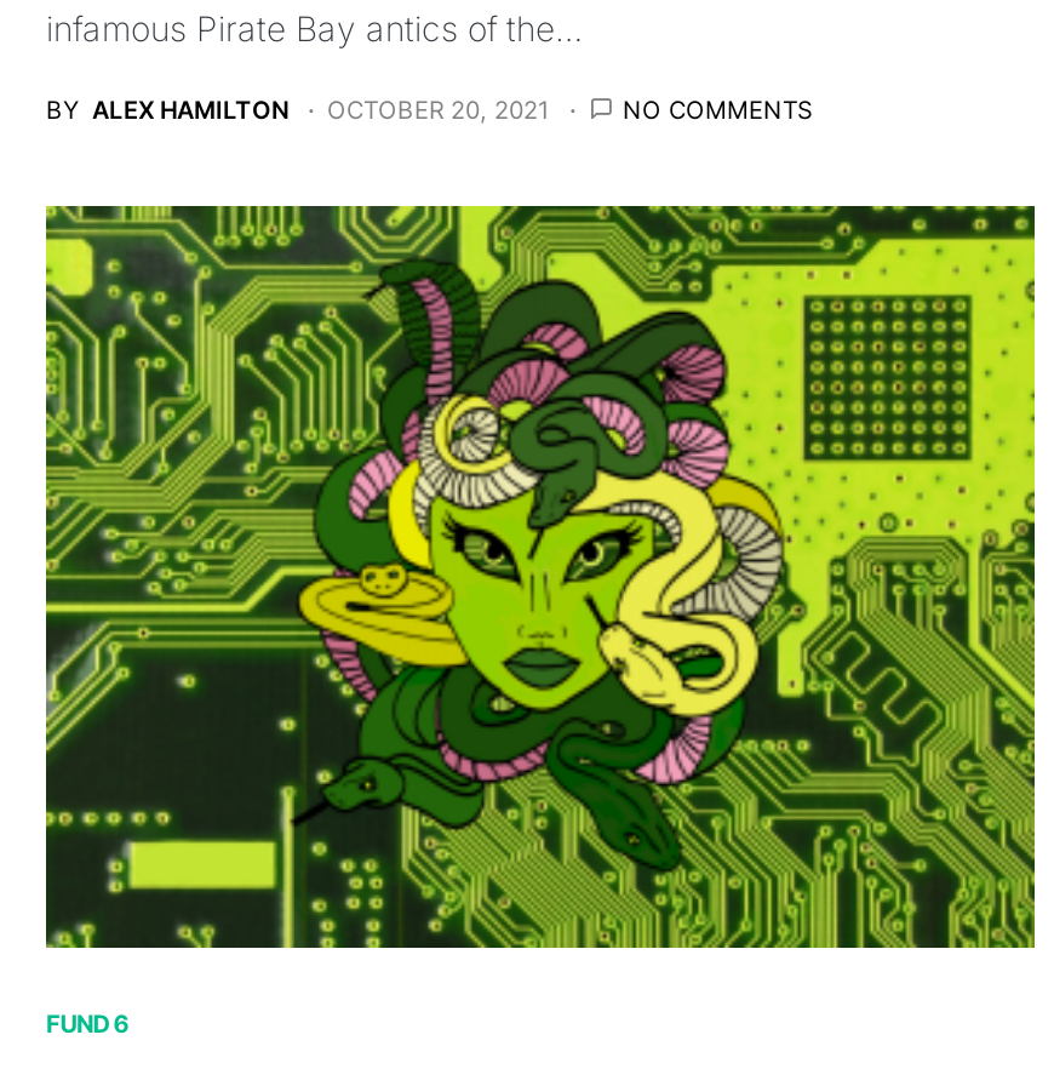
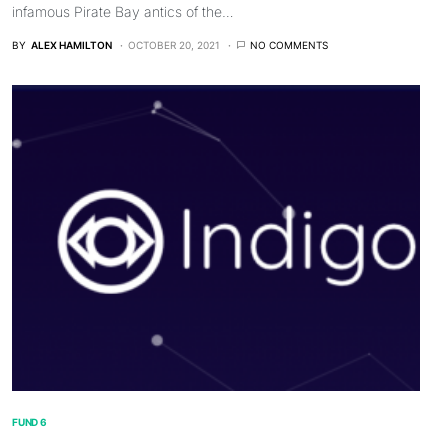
- [image]
+ [image]
